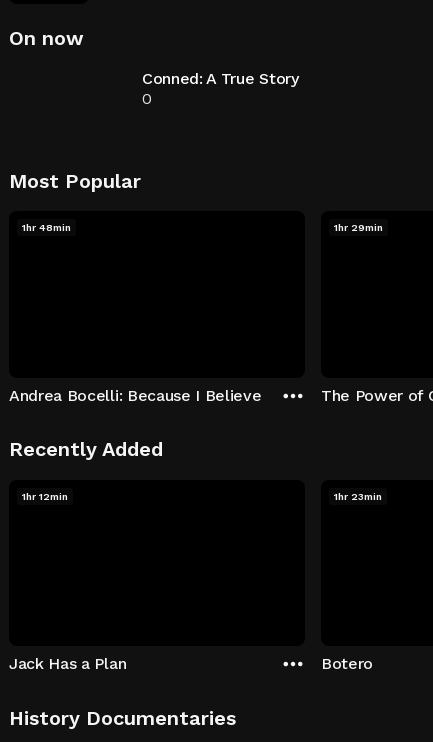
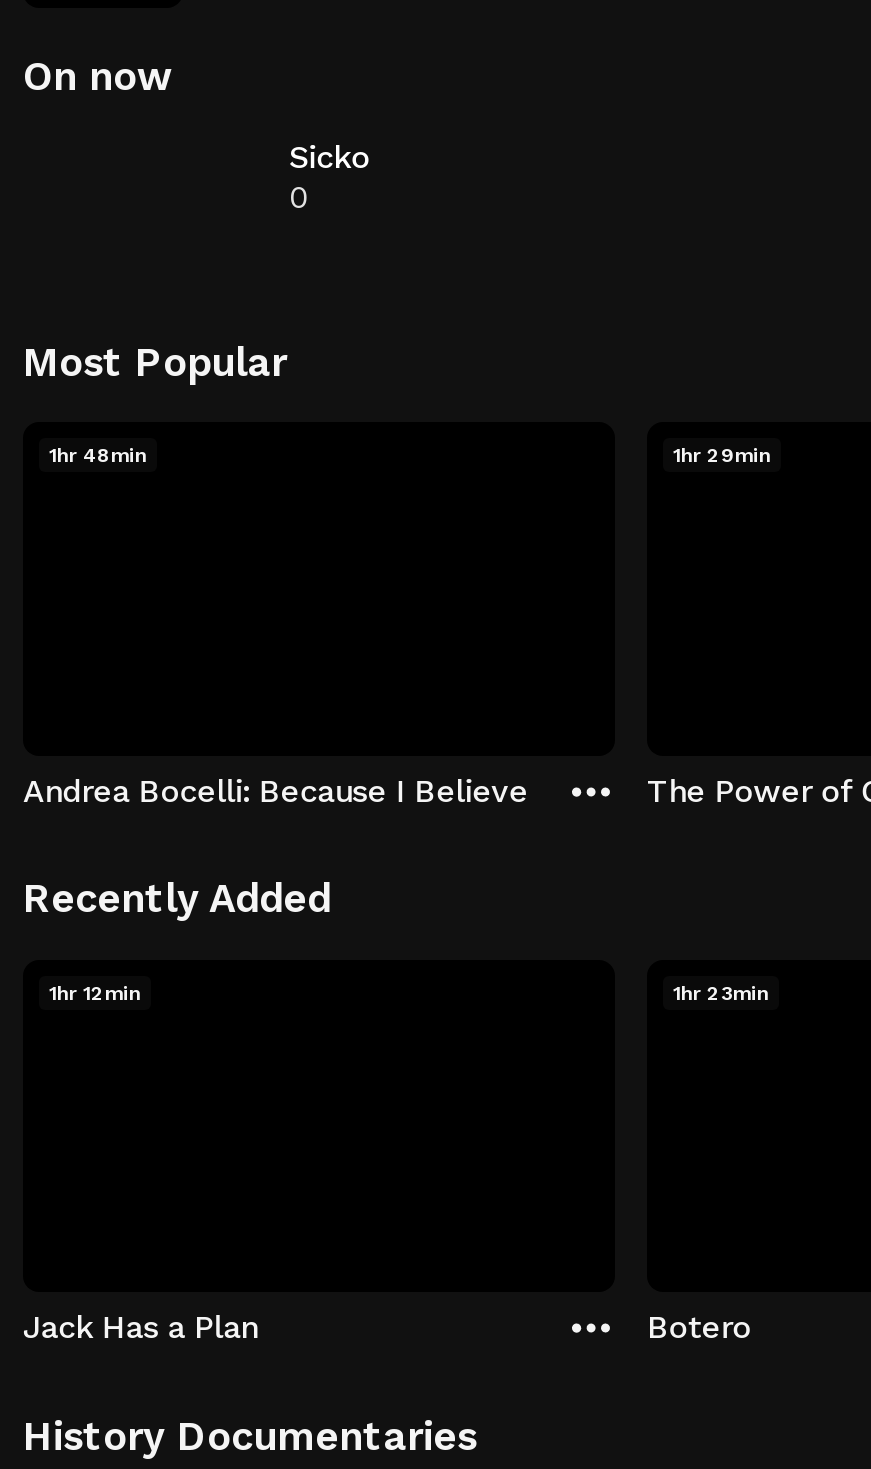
- Conned: A True Story
+ Sicko
